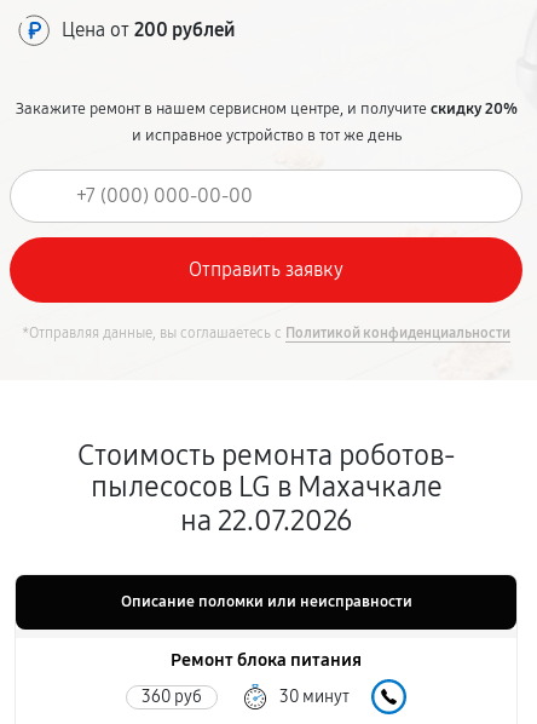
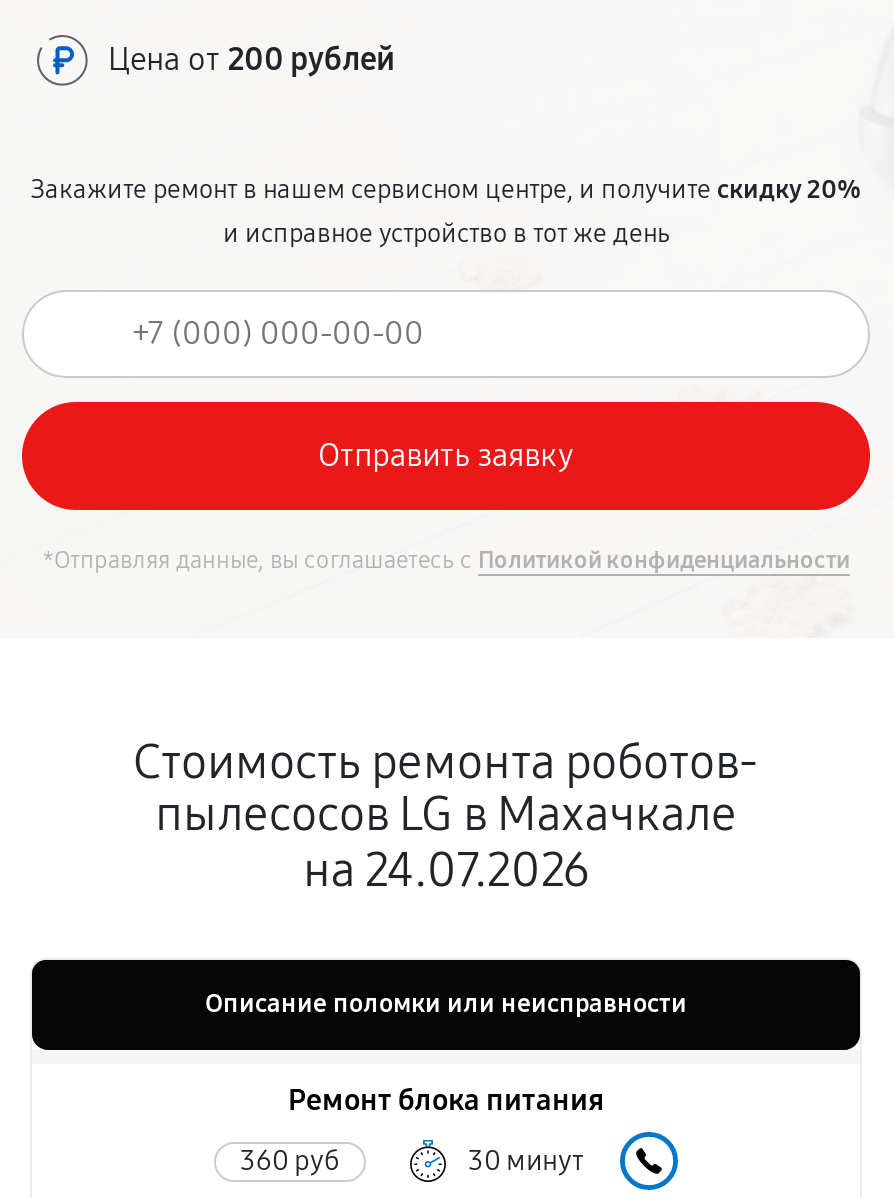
- на 22.07.2026
+ на 24.07.2026
